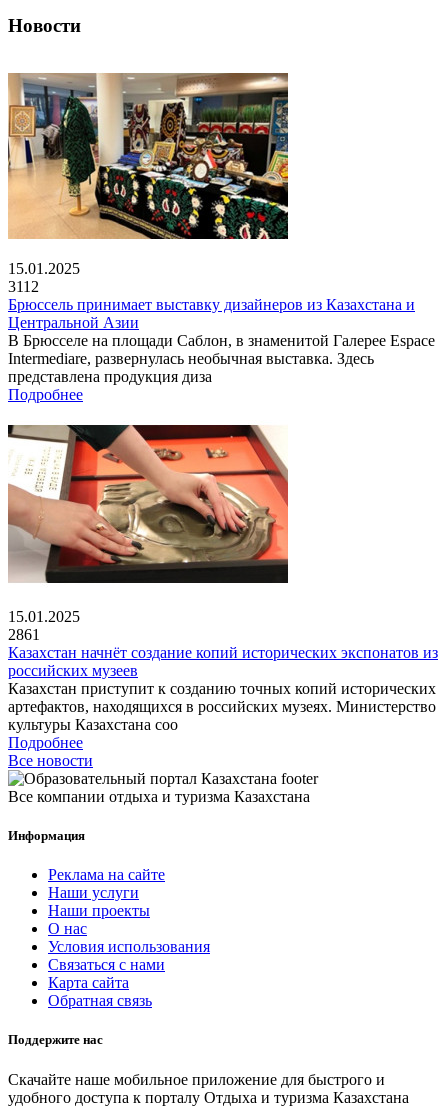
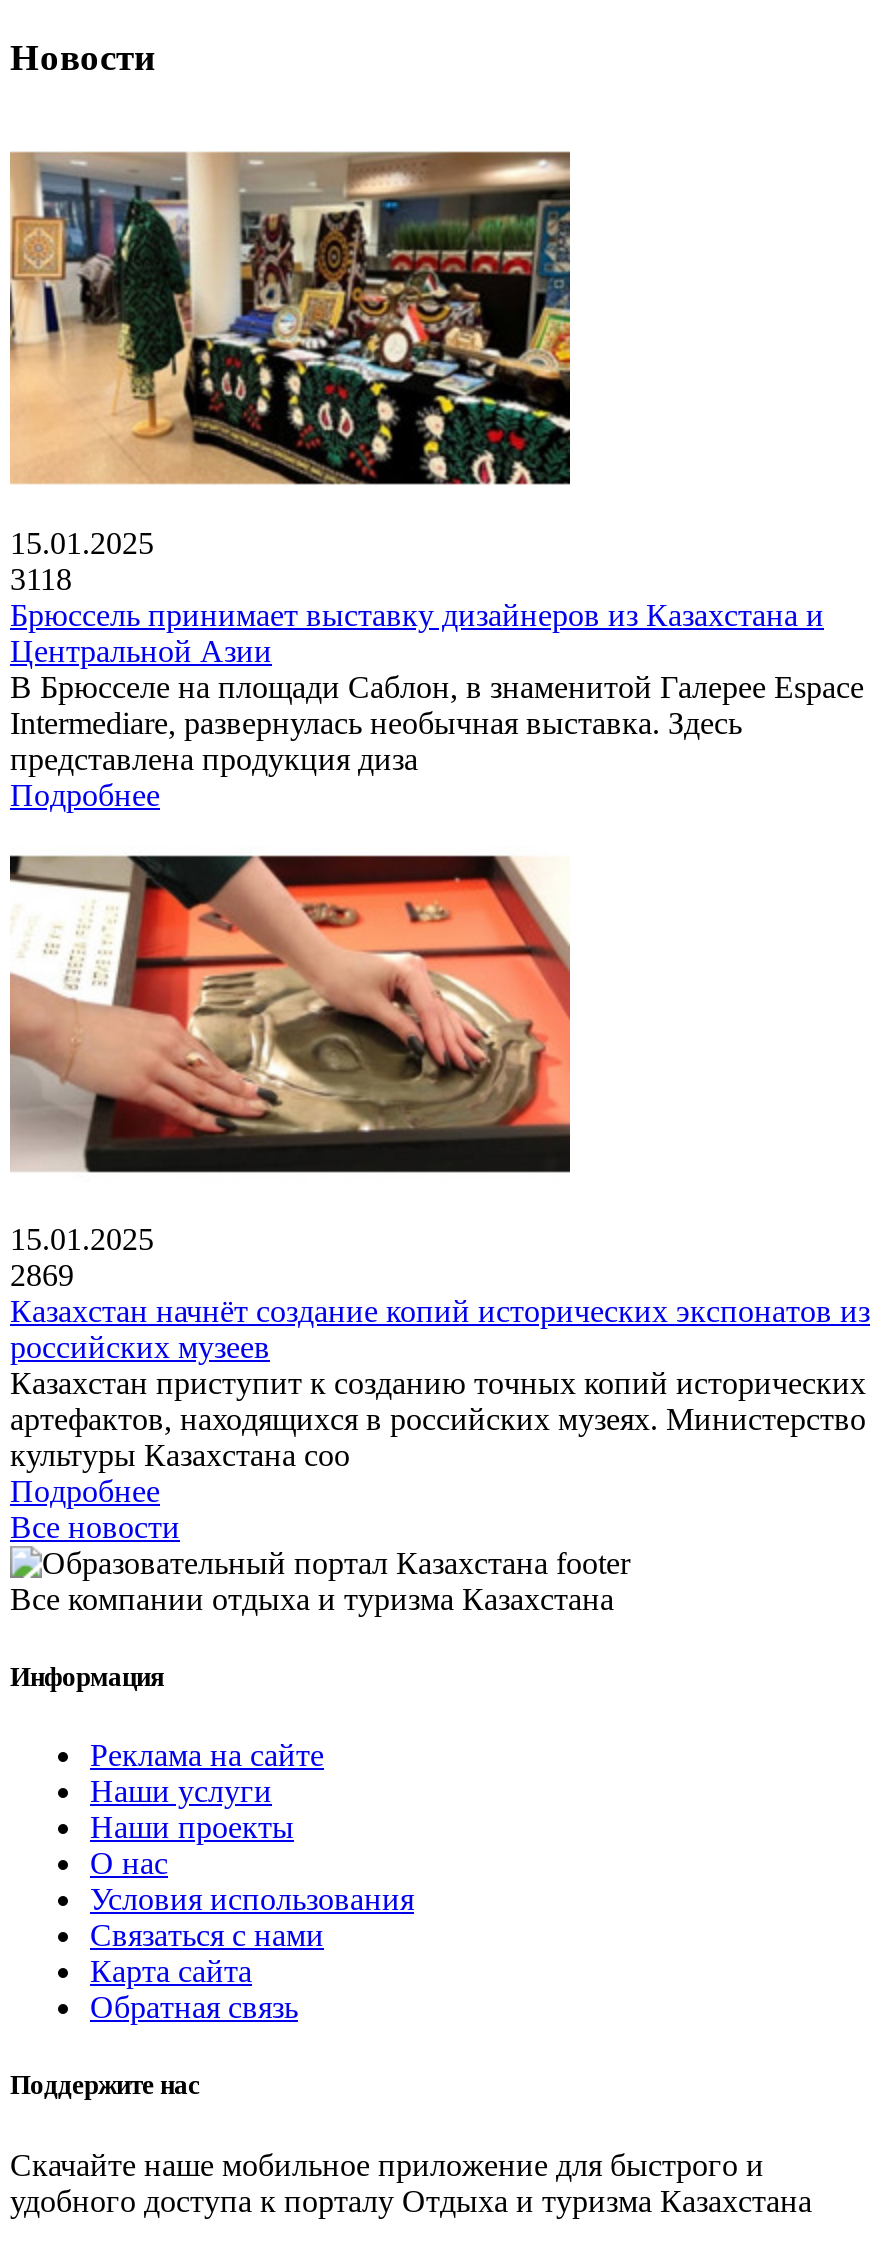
- 3112
+ 3118

- 2861
+ 2869
